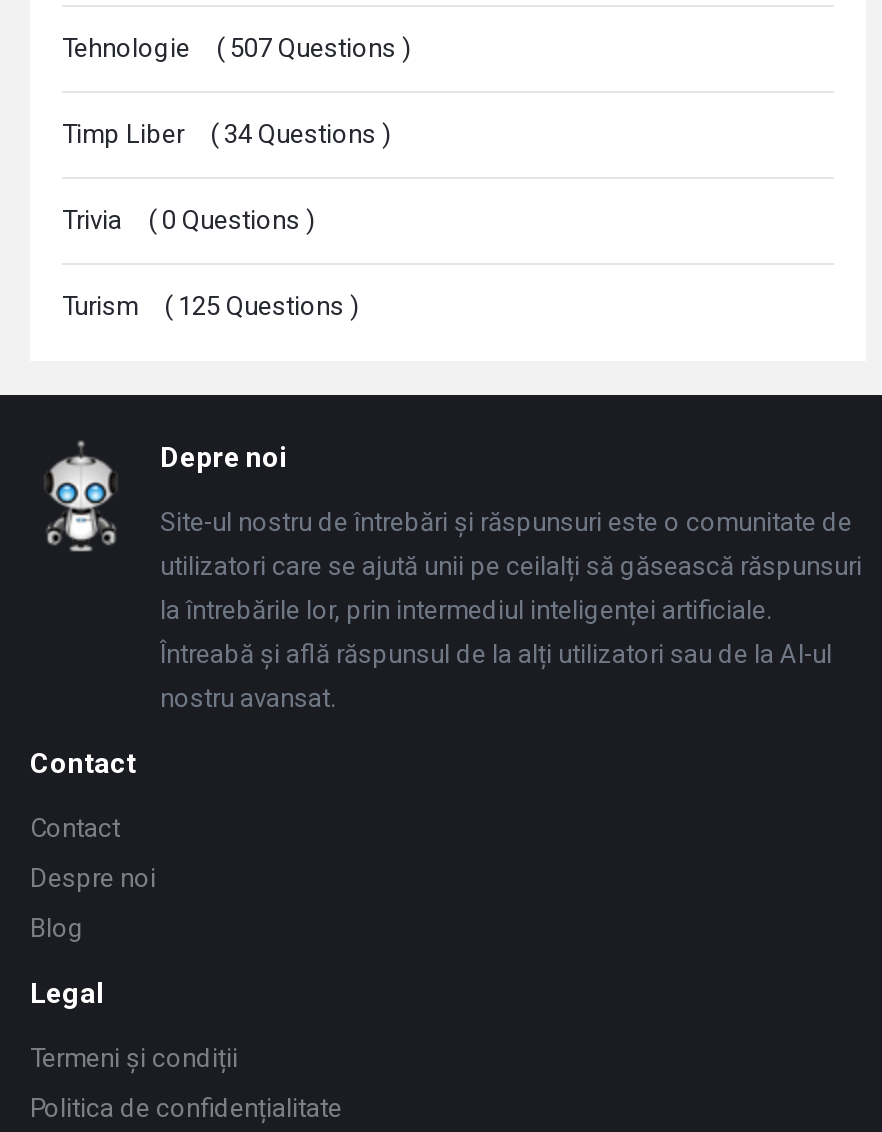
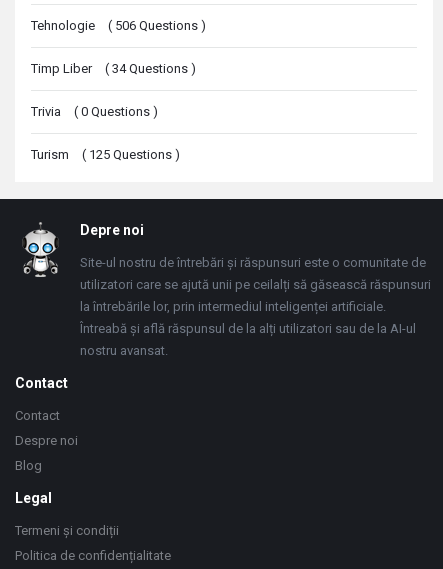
- Tehnologie ( 507 Questions )
+ Tehnologie ( 506 Questions )
